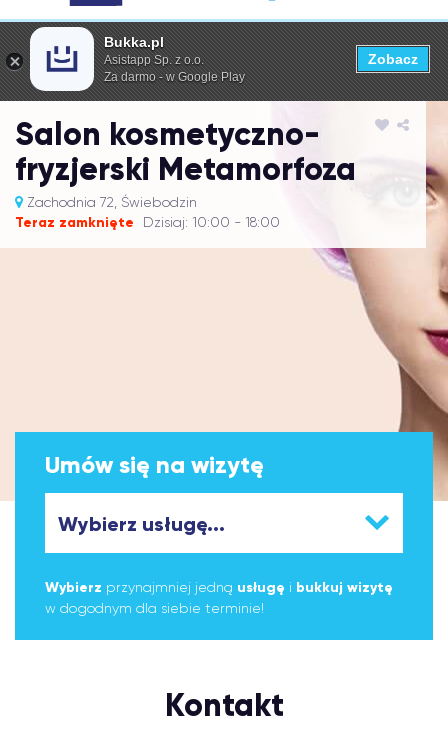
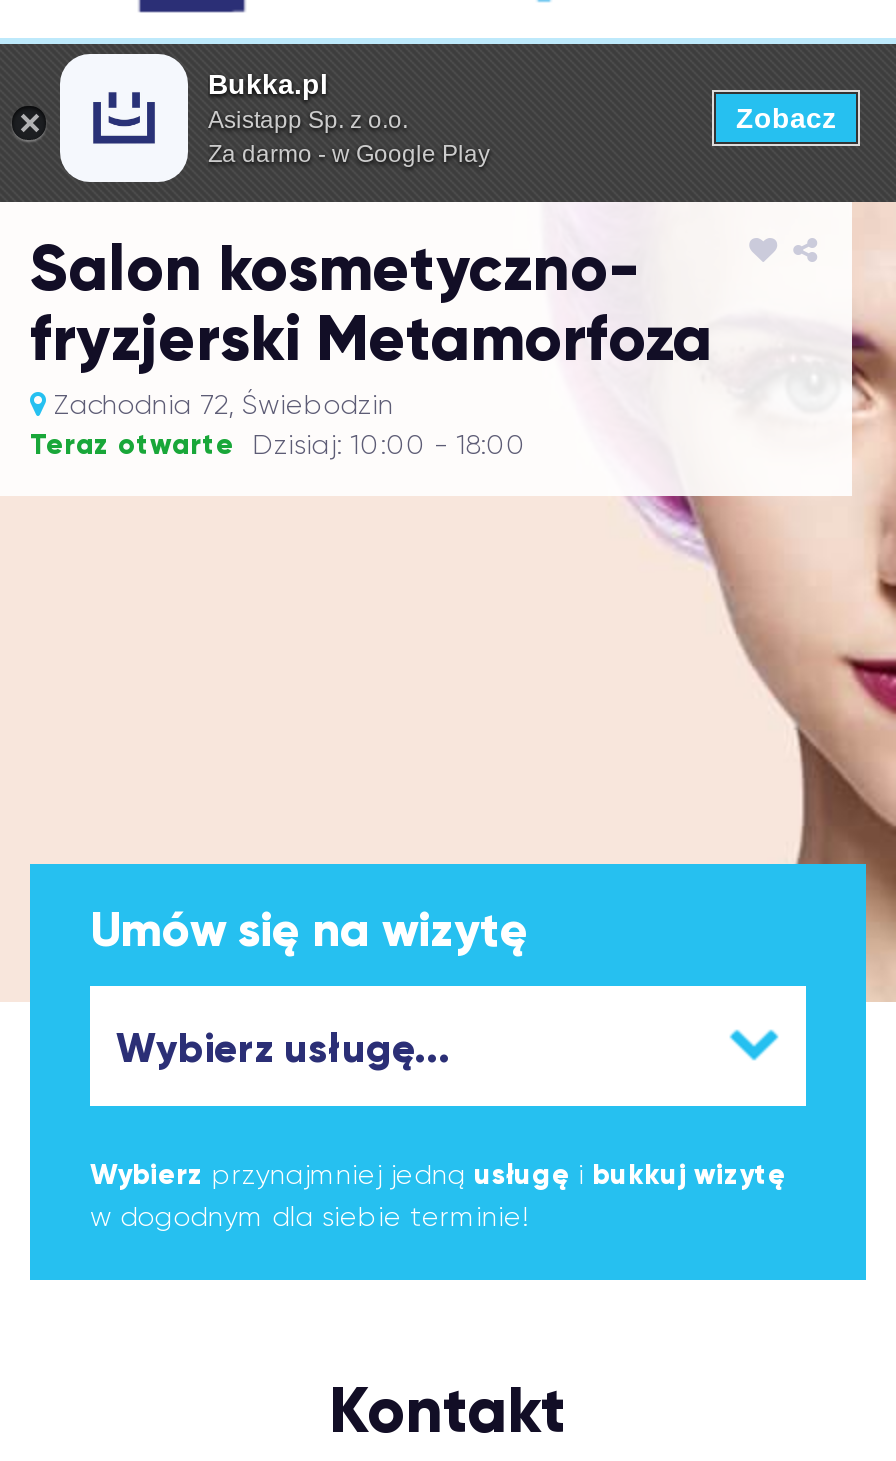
- Teraz zamknięte Dzisiaj: 10:00 - 18:00
+ Teraz otwarte Dzisiaj: 10:00 - 18:00
